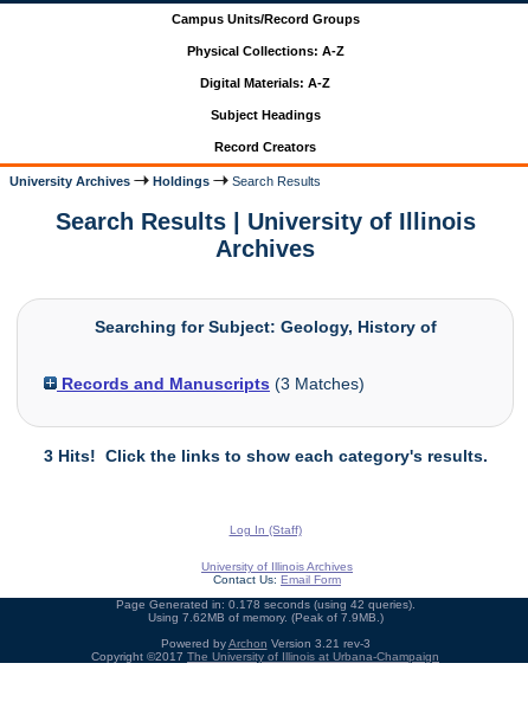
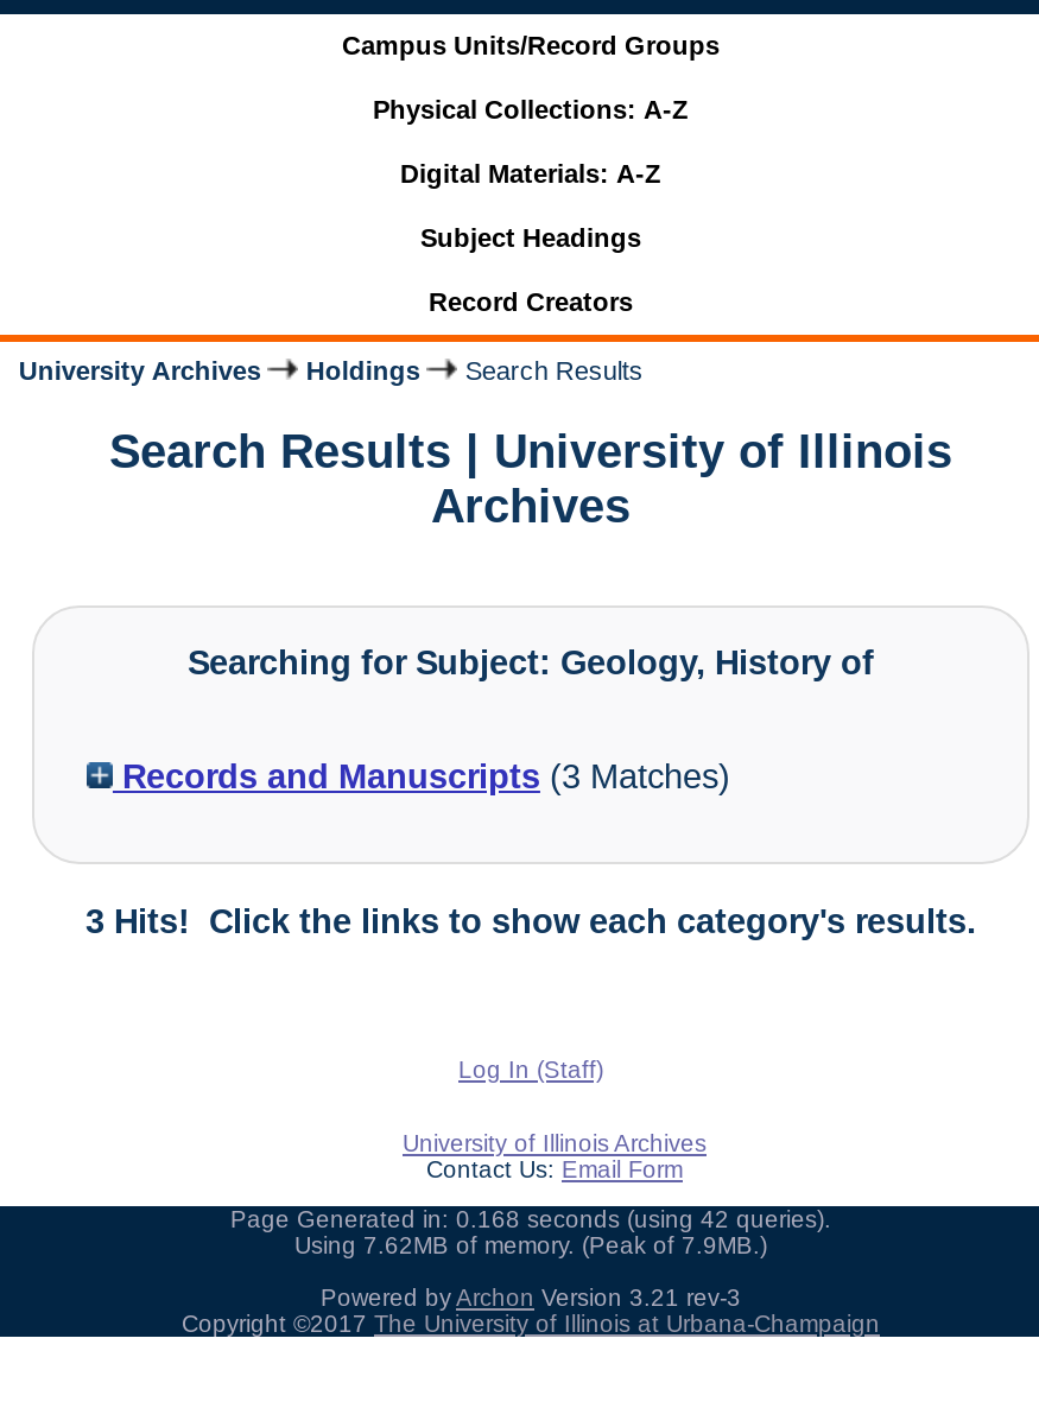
- Page Generated in: 0.178 seconds (using 42 queries).
+ Page Generated in: 0.168 seconds (using 42 queries).
